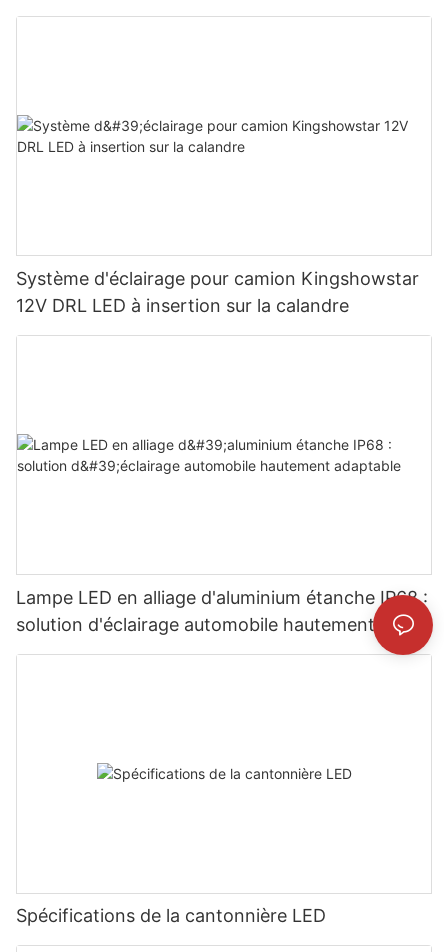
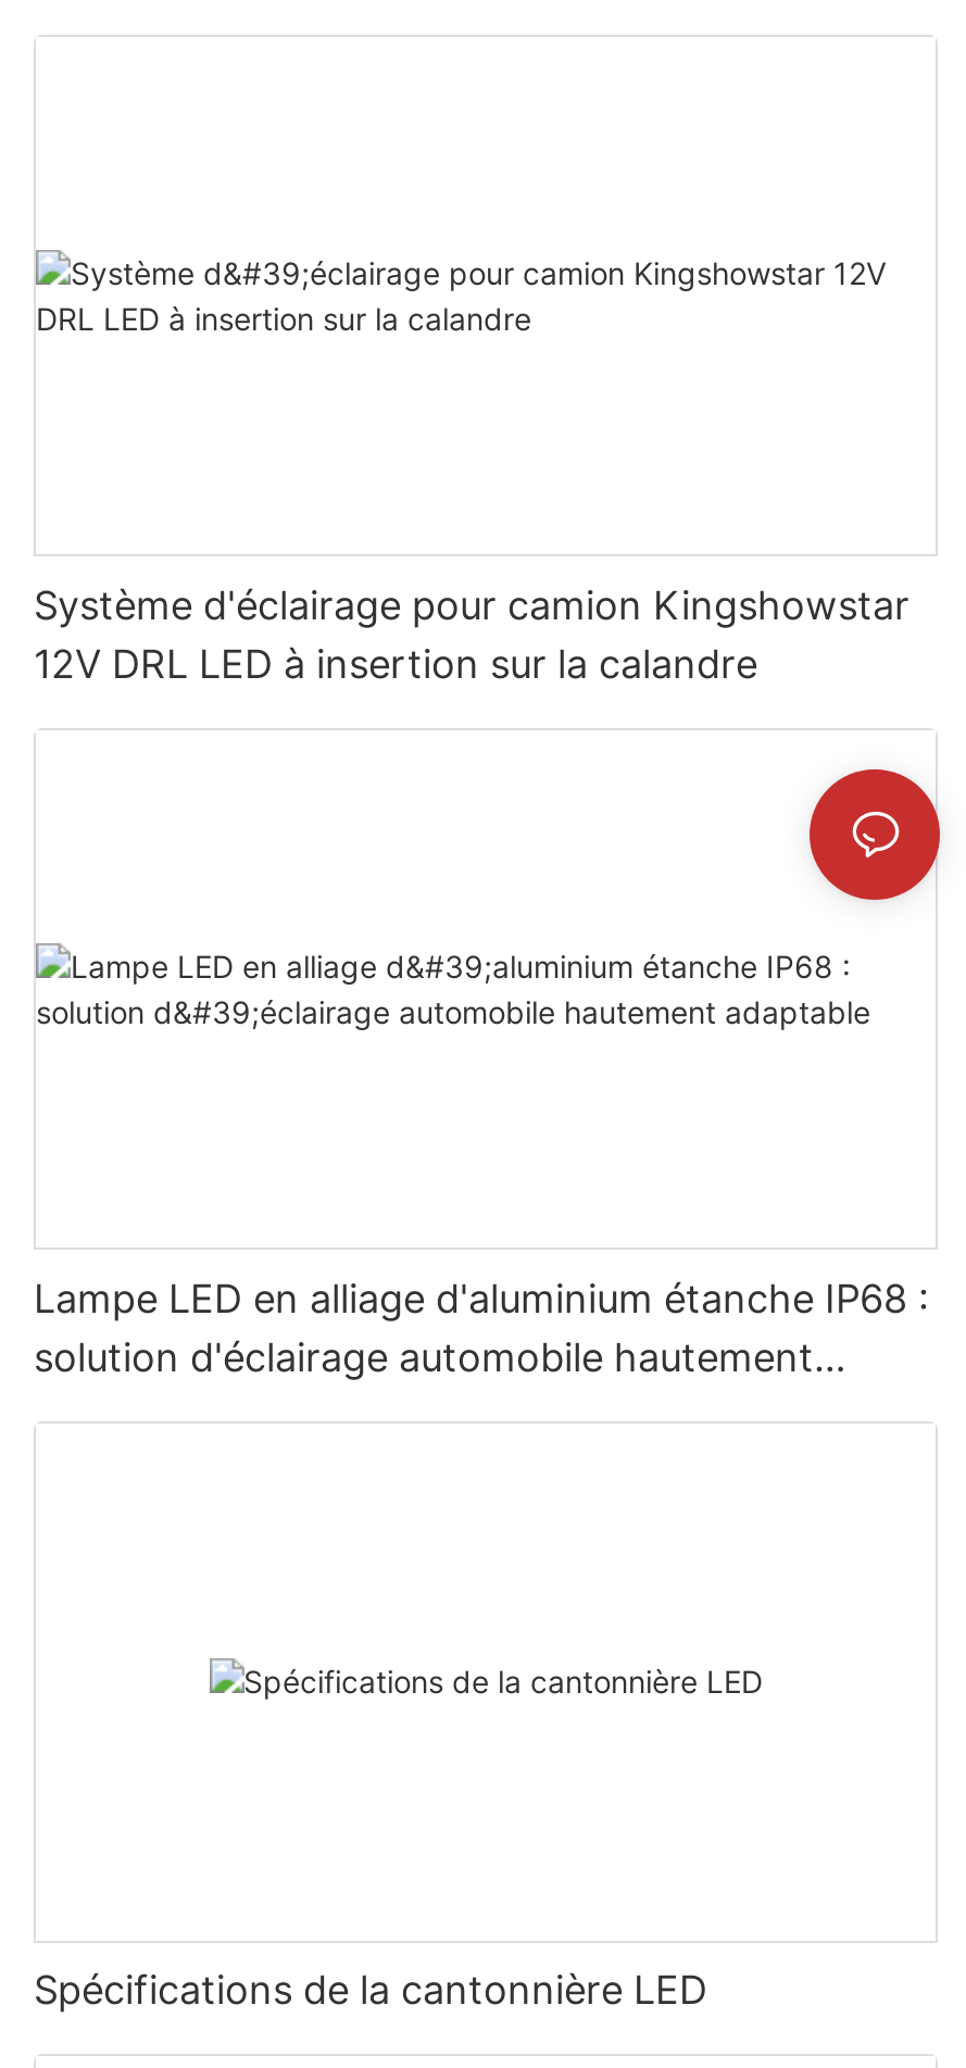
+ [image]

- [image]
